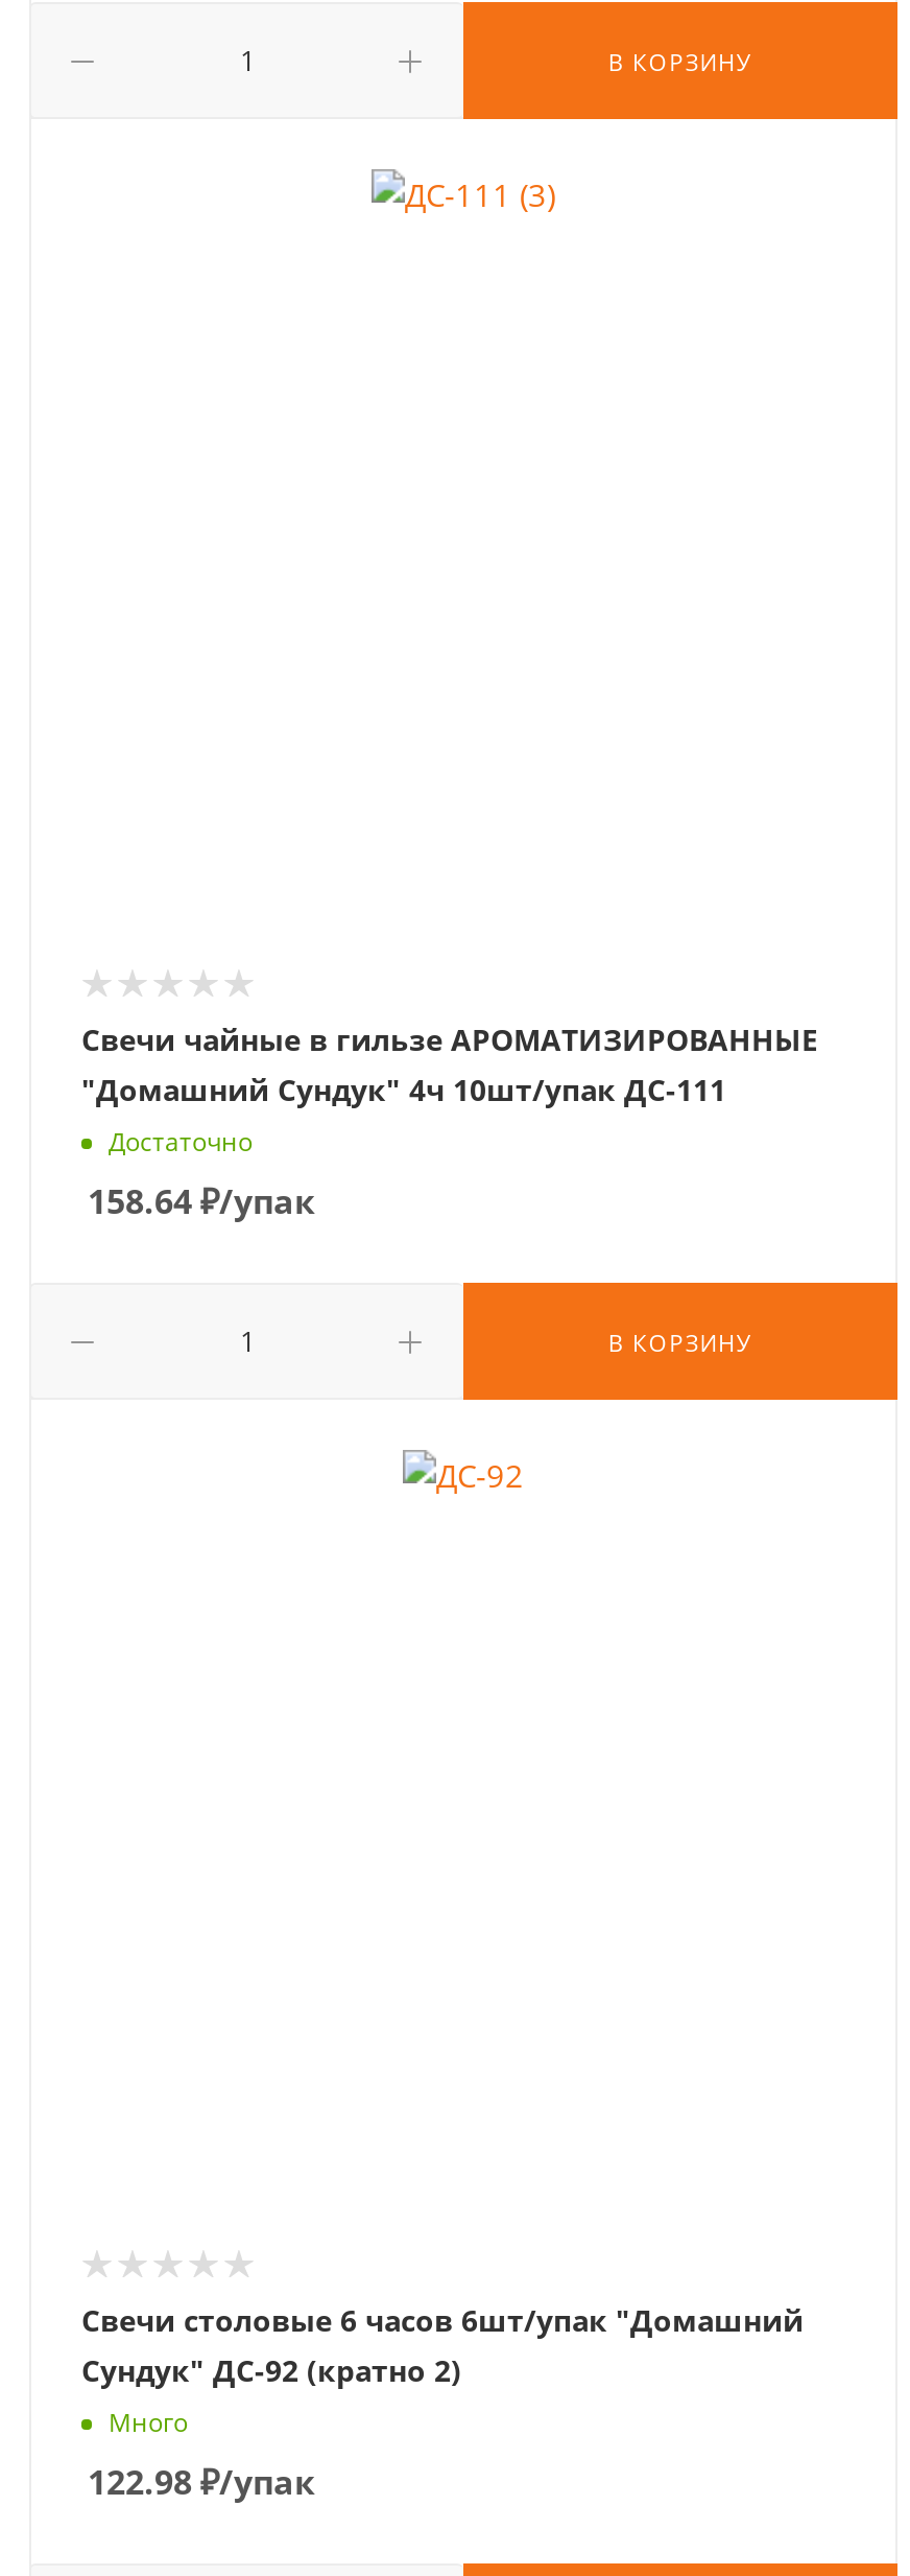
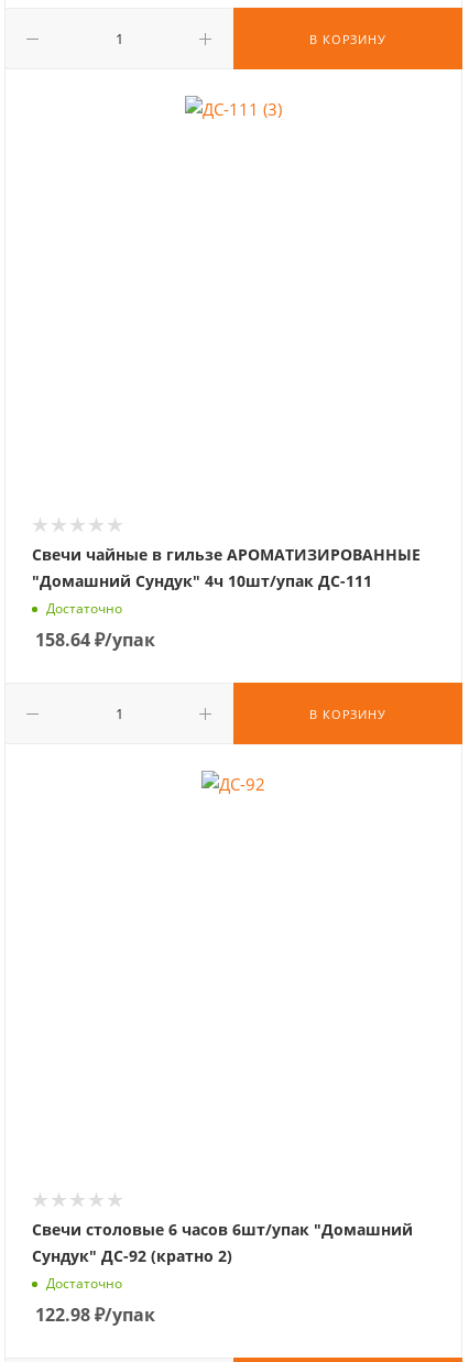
- Много
+ Достаточно
